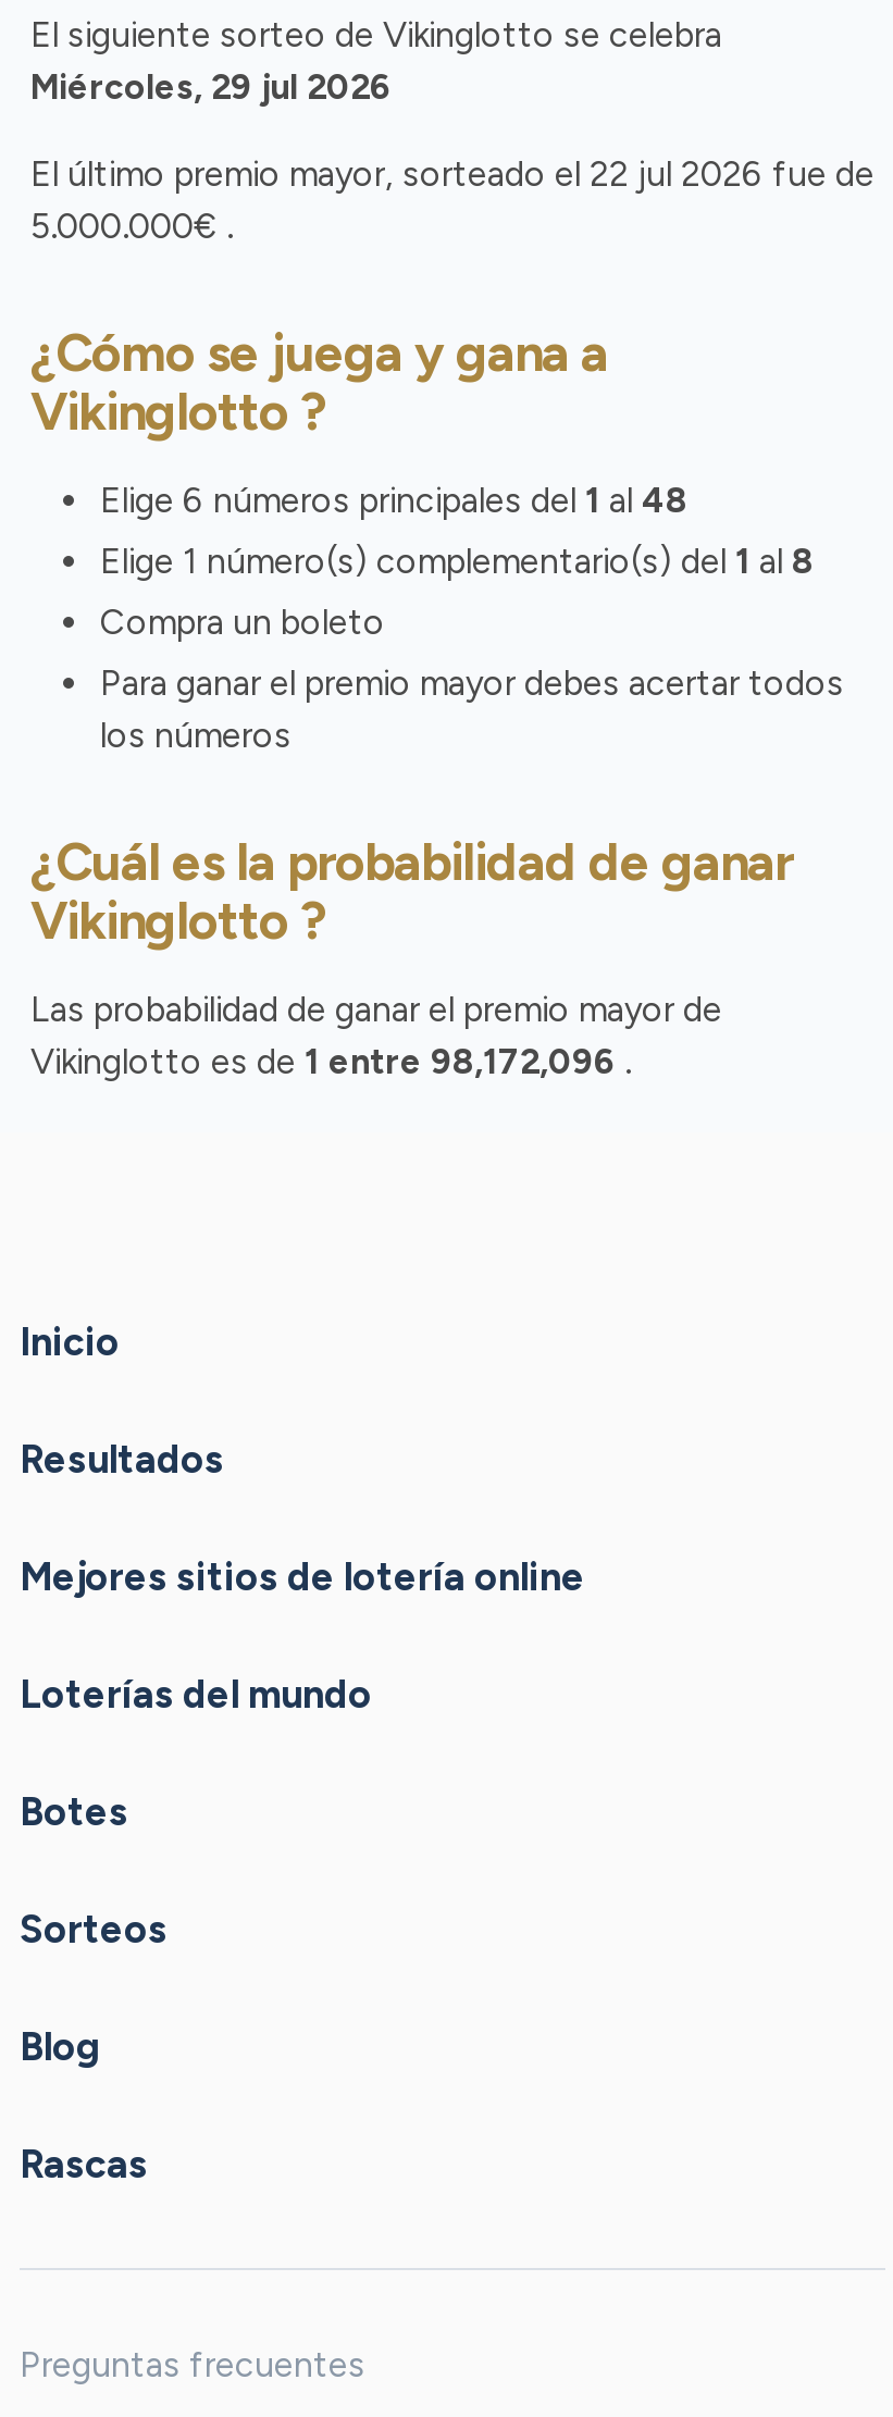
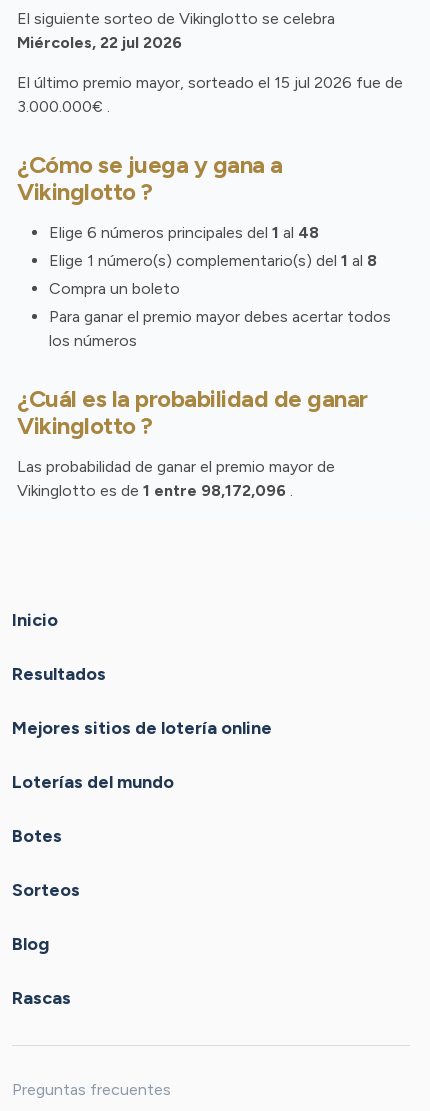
- Miércoles, 29 jul 2026
+ Miércoles, 22 jul 2026

- El último premio mayor, sorteado el 22 jul 2026 fue de
+ El último premio mayor, sorteado el 15 jul 2026 fue de

- 5.000.000€ .
+ 3.000.000€ .
